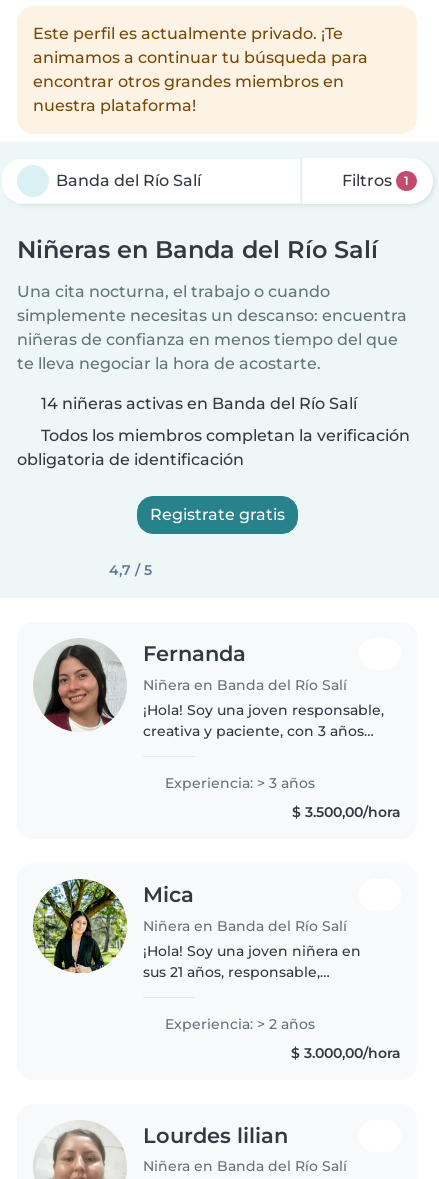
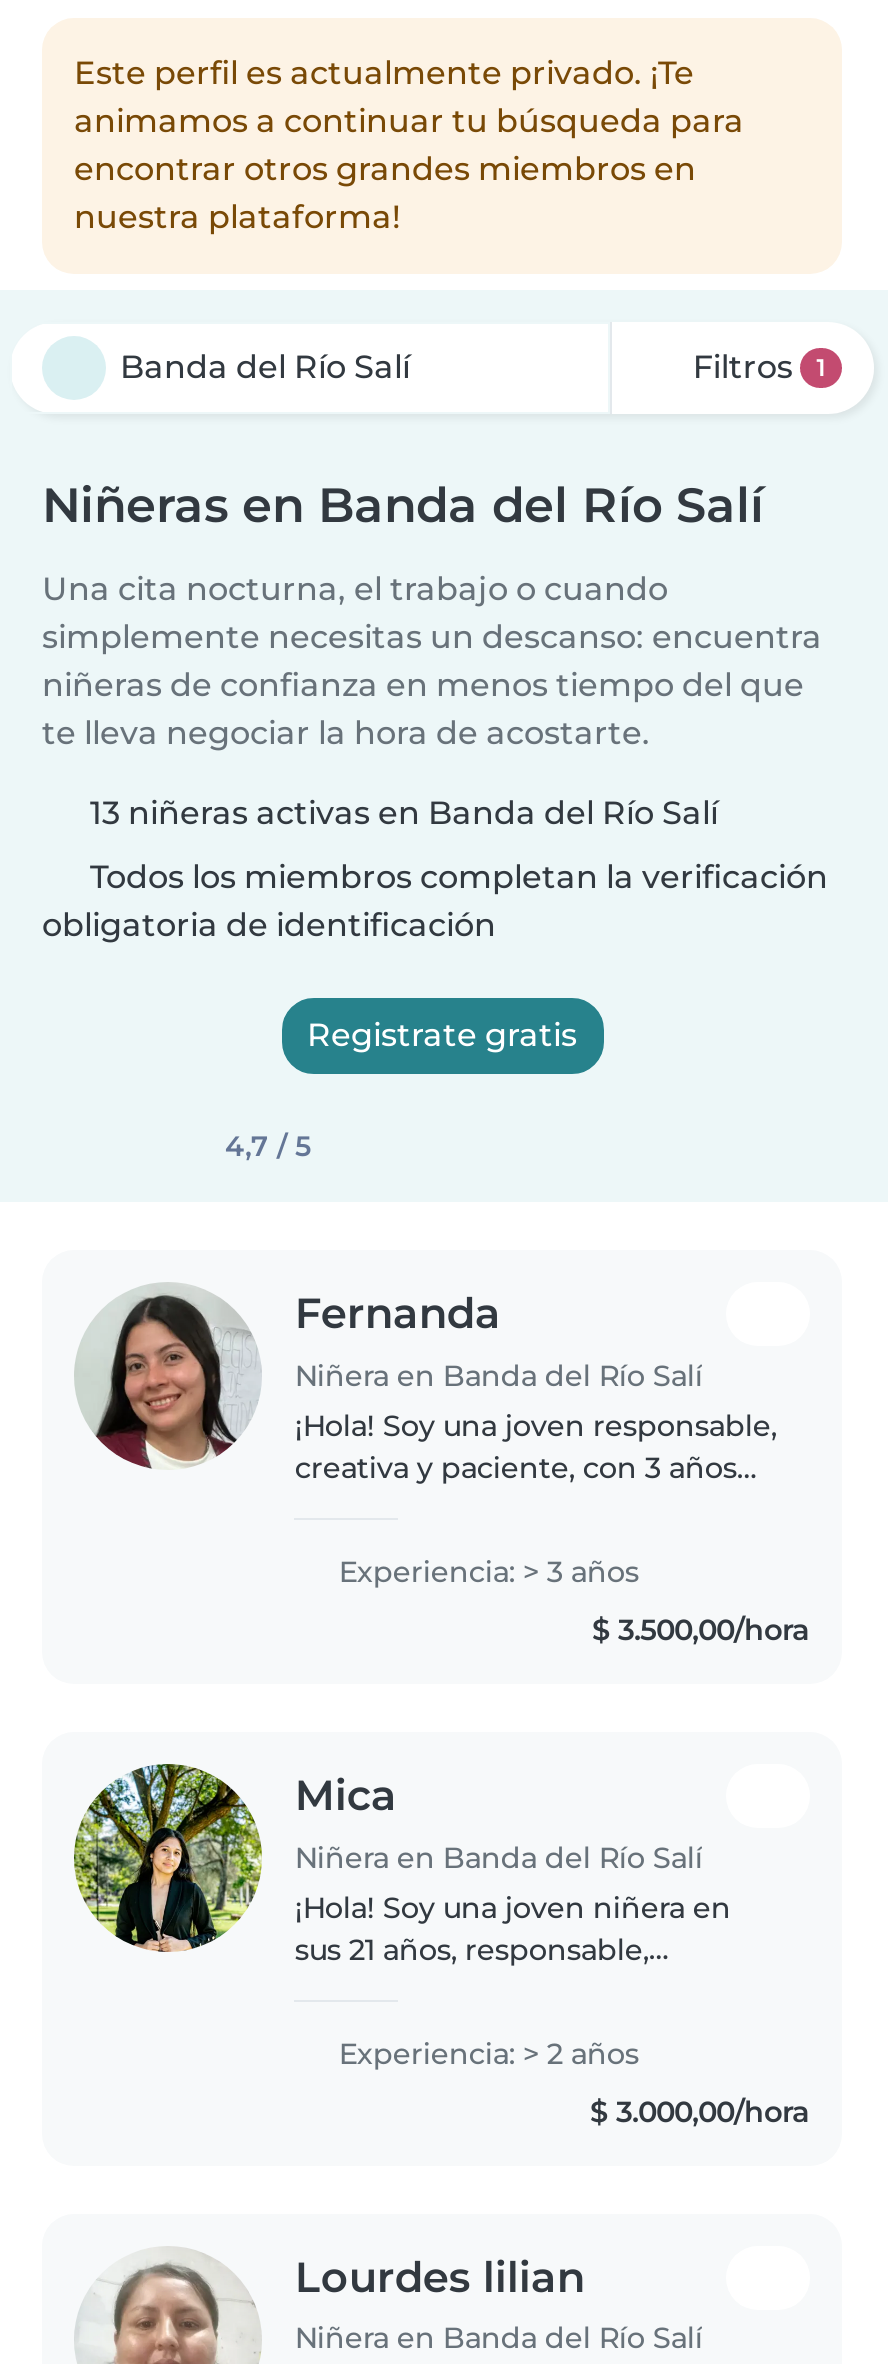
- 14 niñeras activas en Banda del Río Salí
+ 13 niñeras activas en Banda del Río Salí
